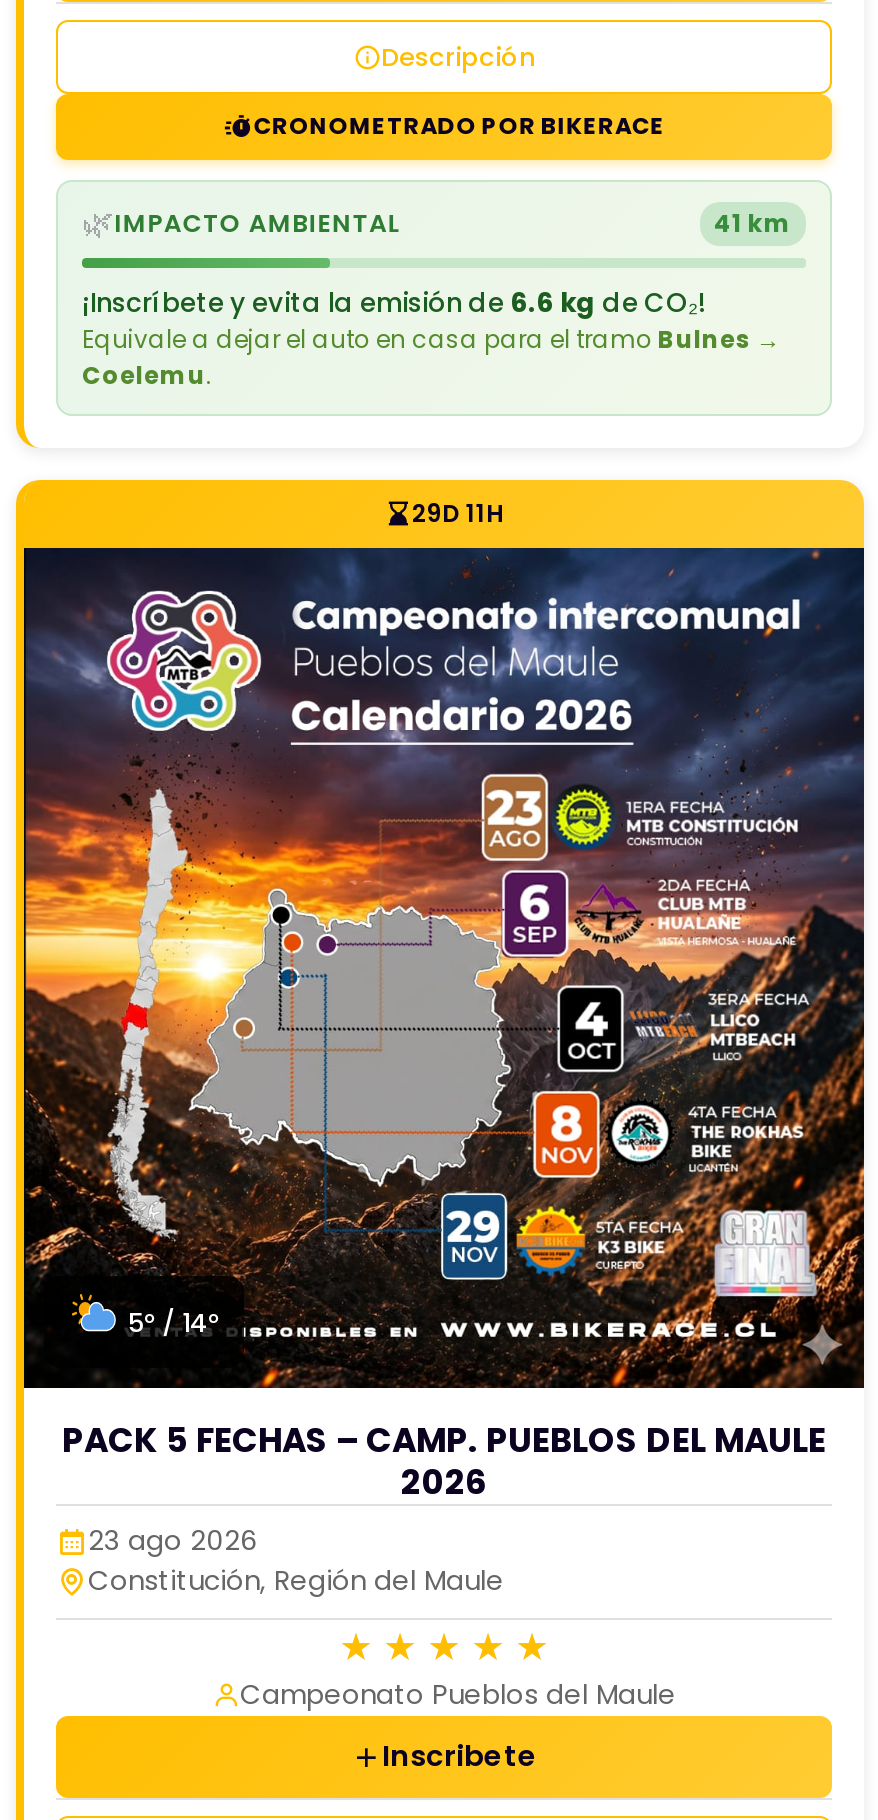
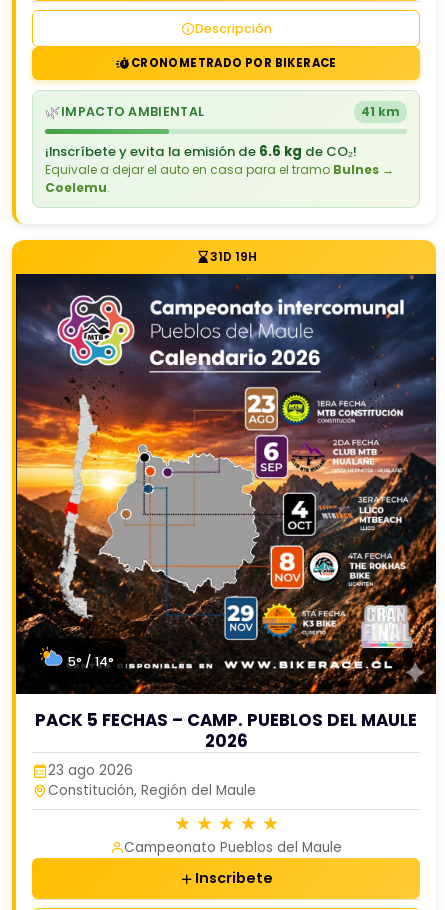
- 29D 11H
+ 31D 19H
